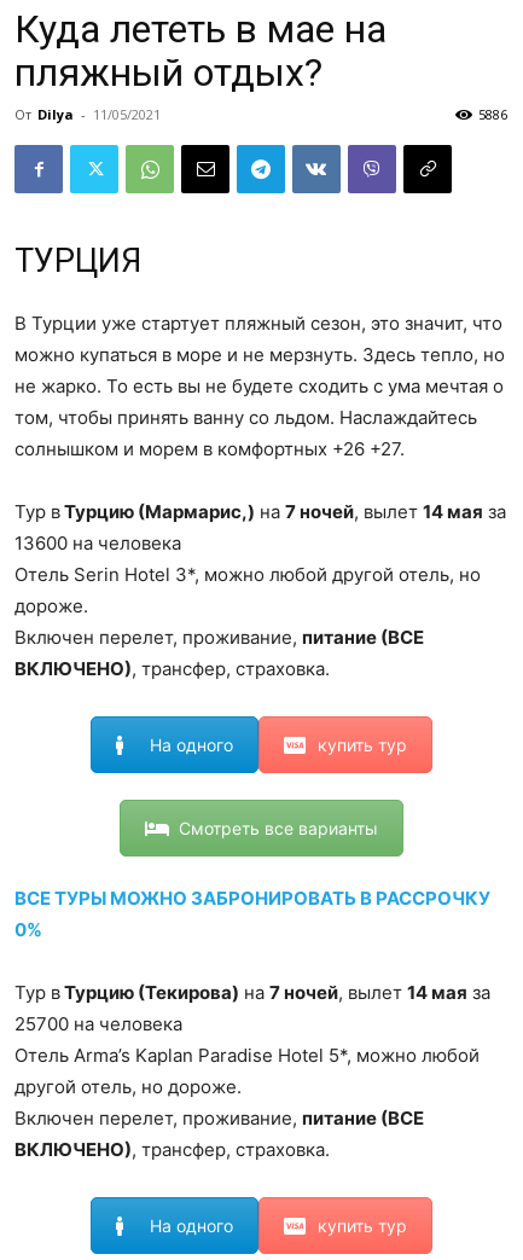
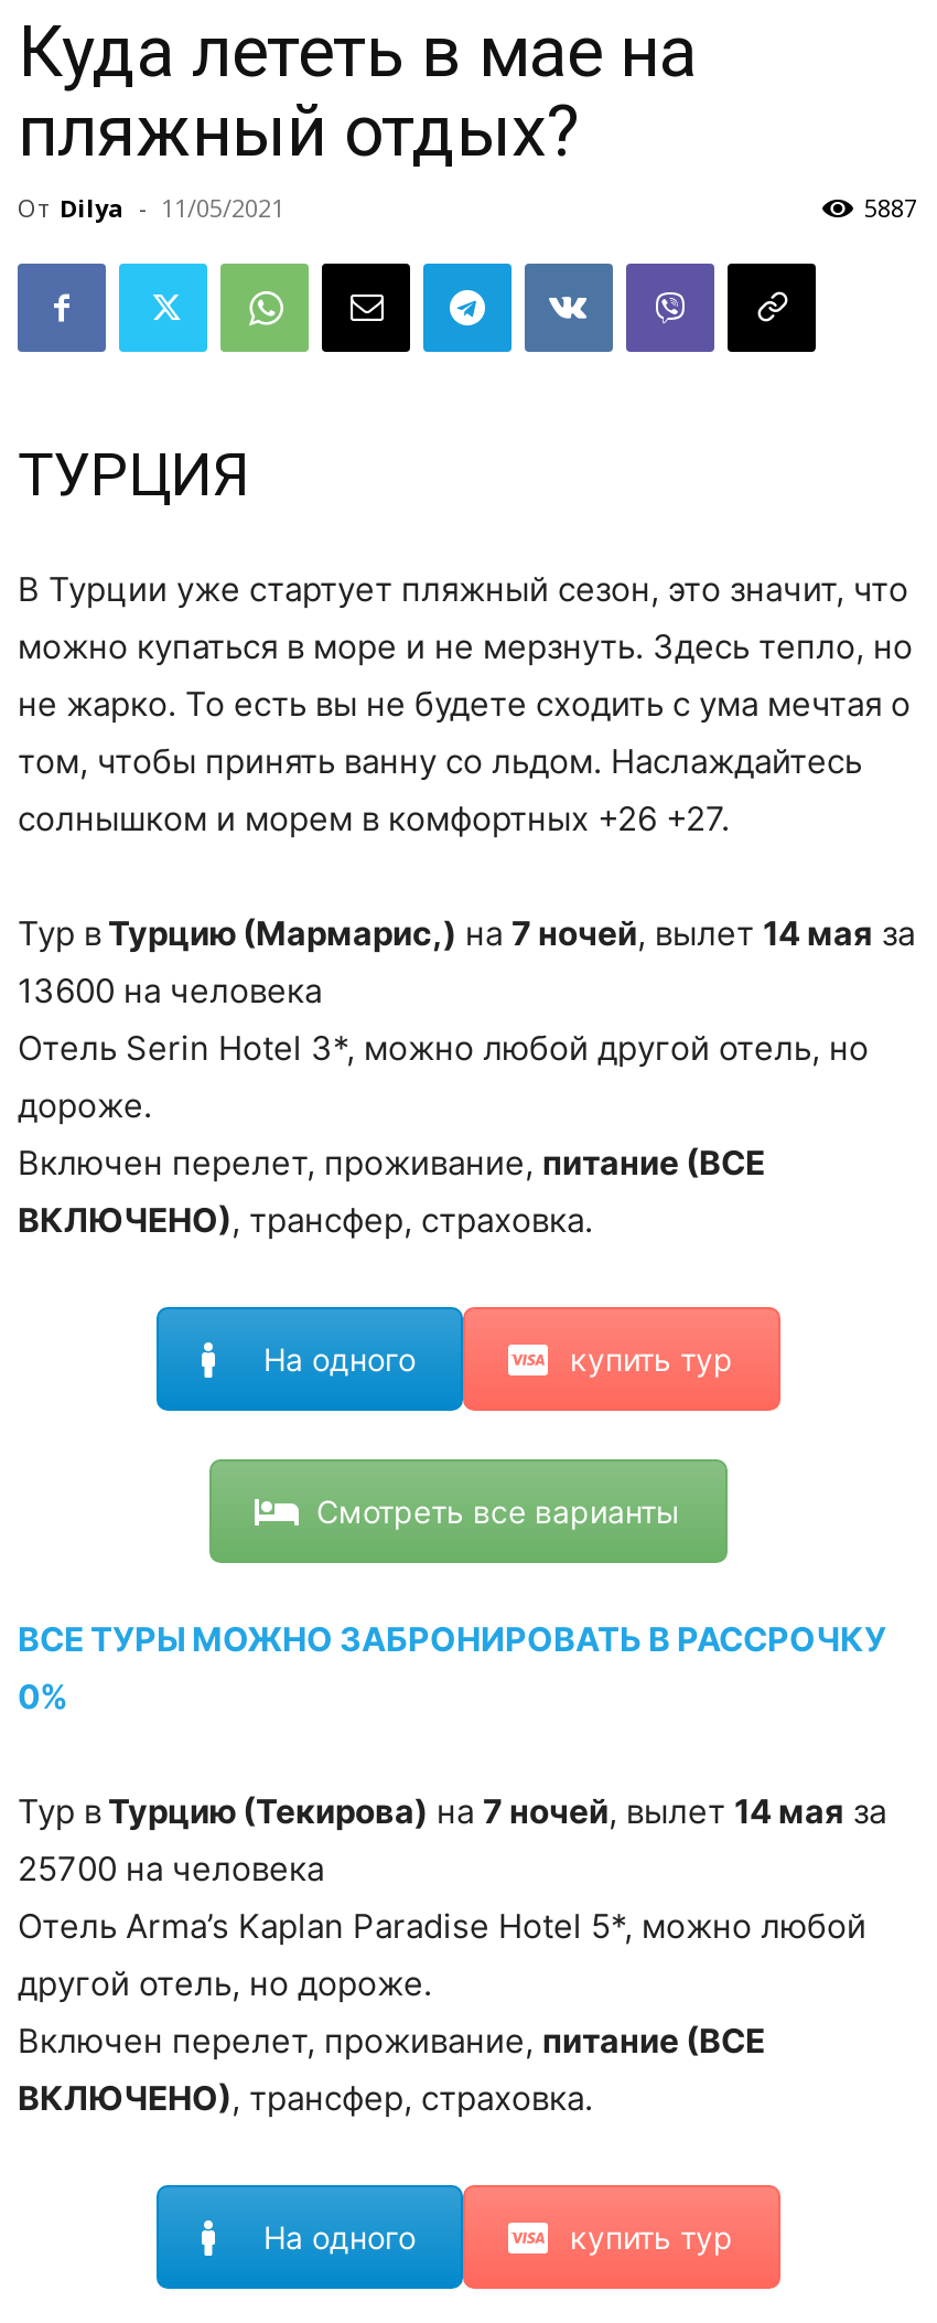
- 5886
+ 5887
